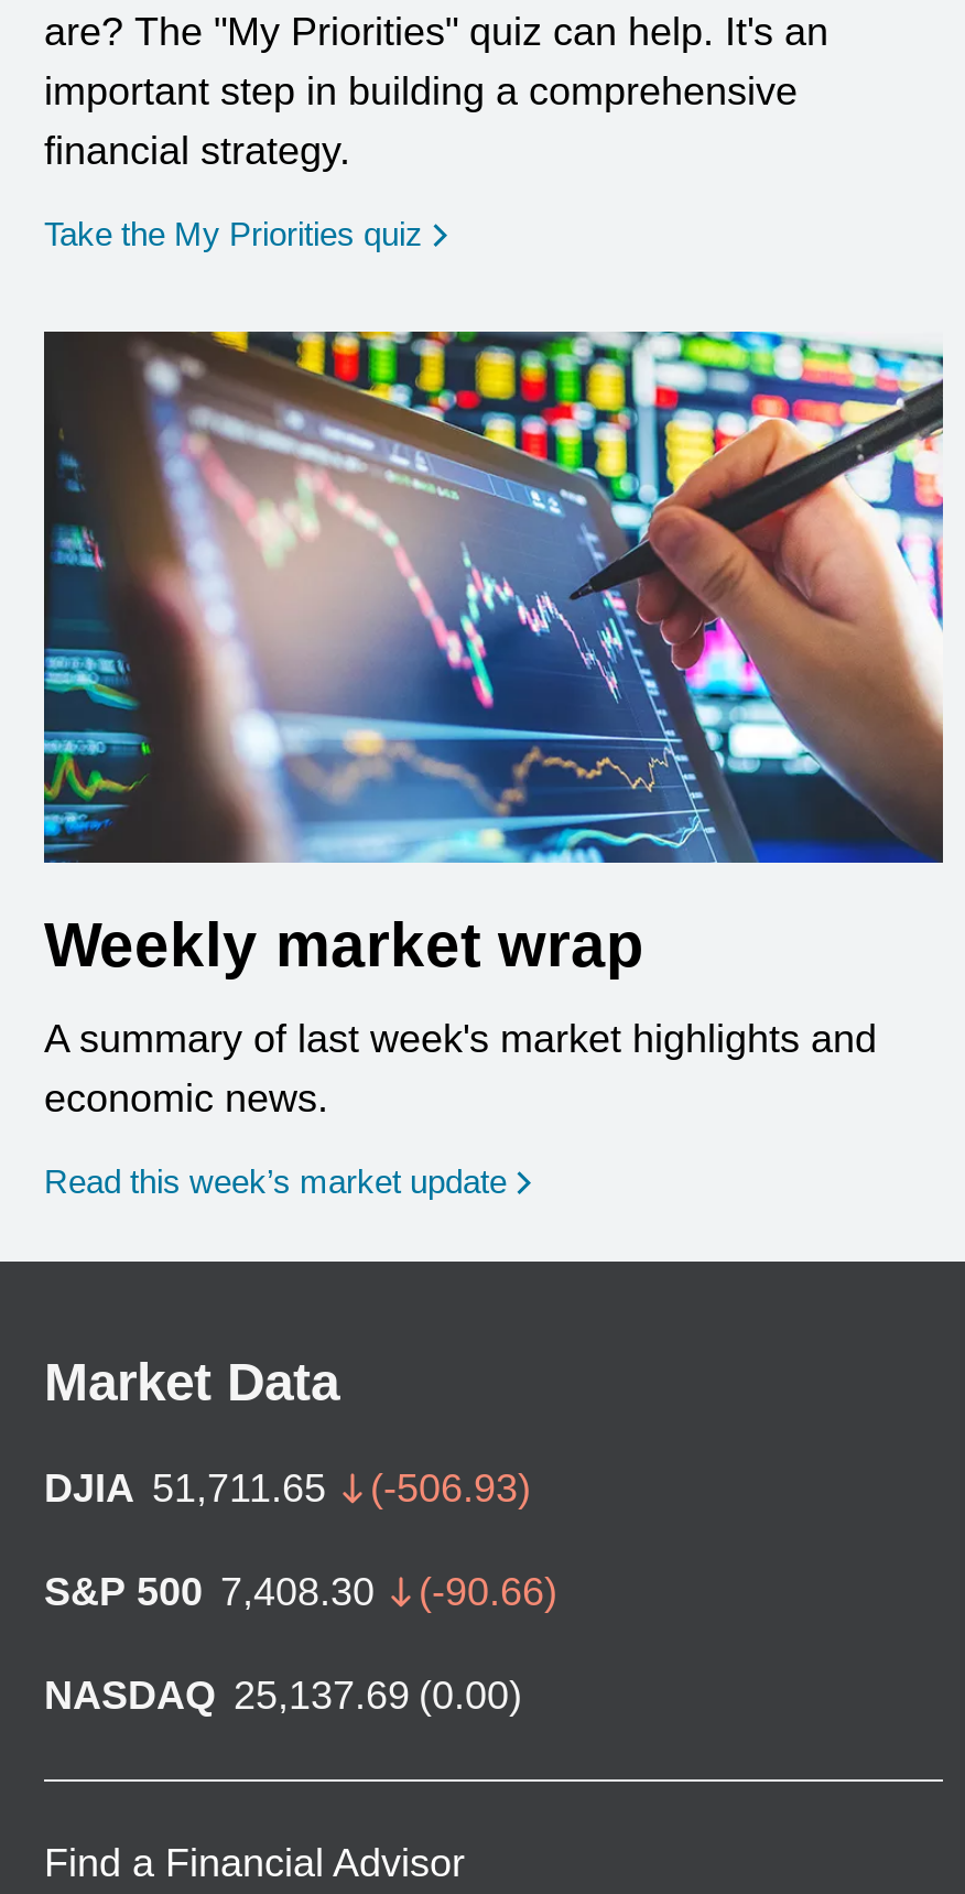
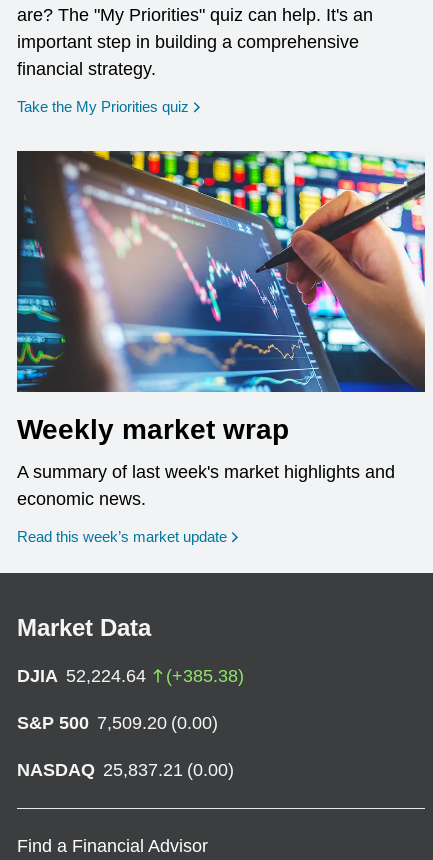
- DJIA 51,711.65
- (-506.93)
+ DJIA 52,224.64
+ (+385.38)

- S&P 500 7,408.30
- (-90.66)
+ S&P 500 7,509.20 (0.00)

- NASDAQ 25,137.69 (0.00)
+ NASDAQ 25,837.21 (0.00)
